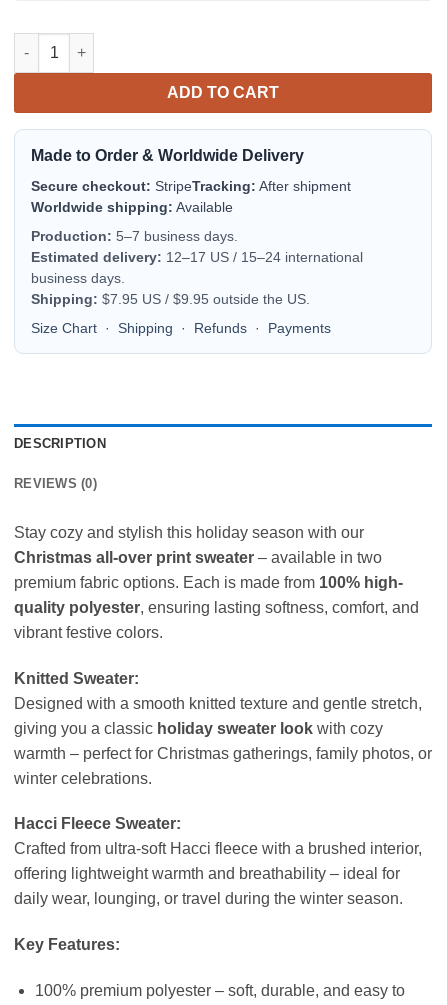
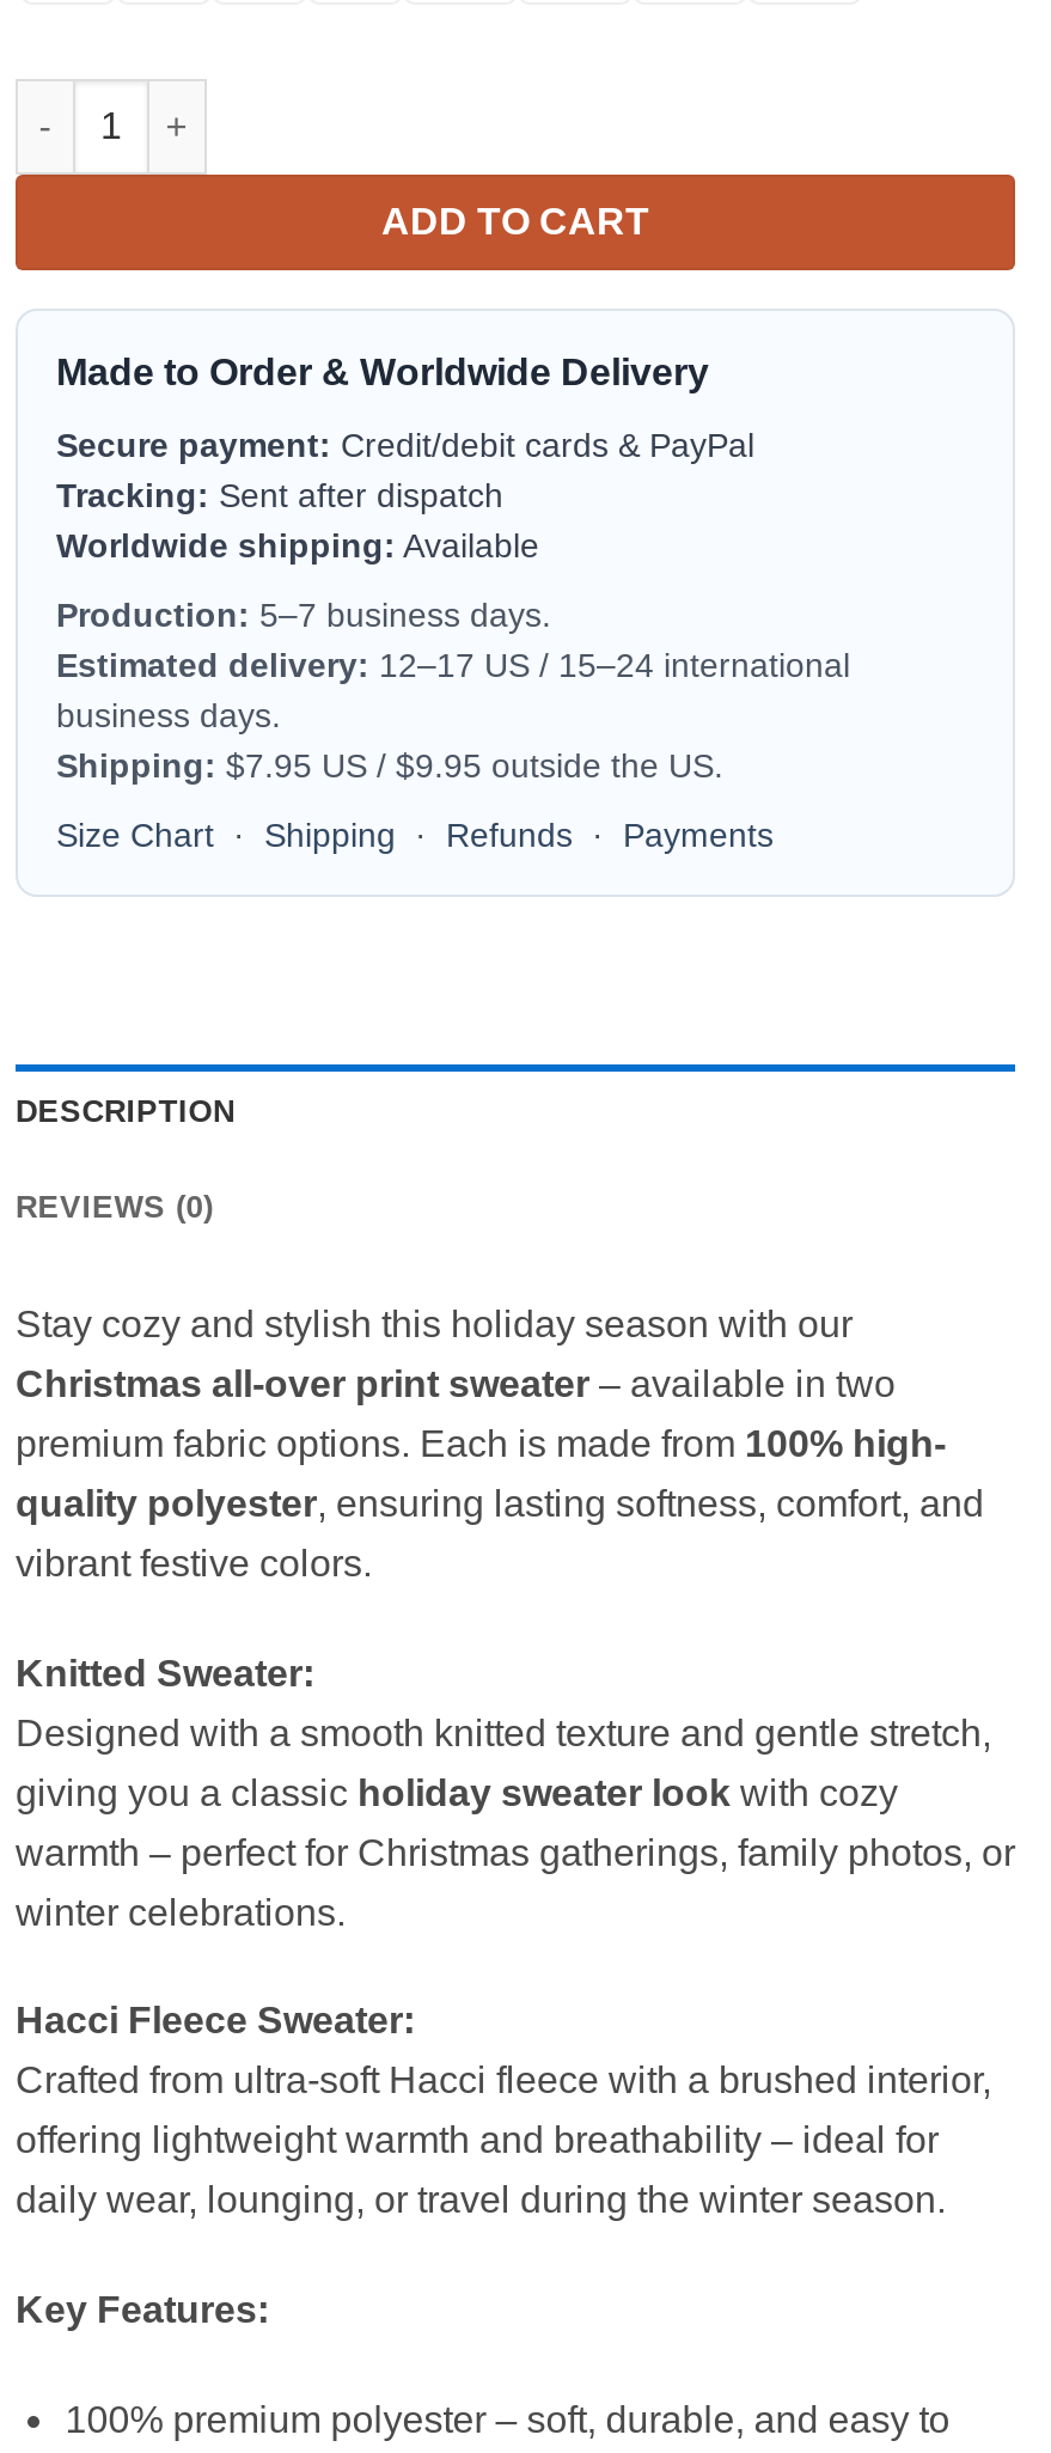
- Secure checkout: StripeTracking: After shipment
+ Secure payment: Credit/debit cards & PayPal
+ Tracking: Sent after dispatch
